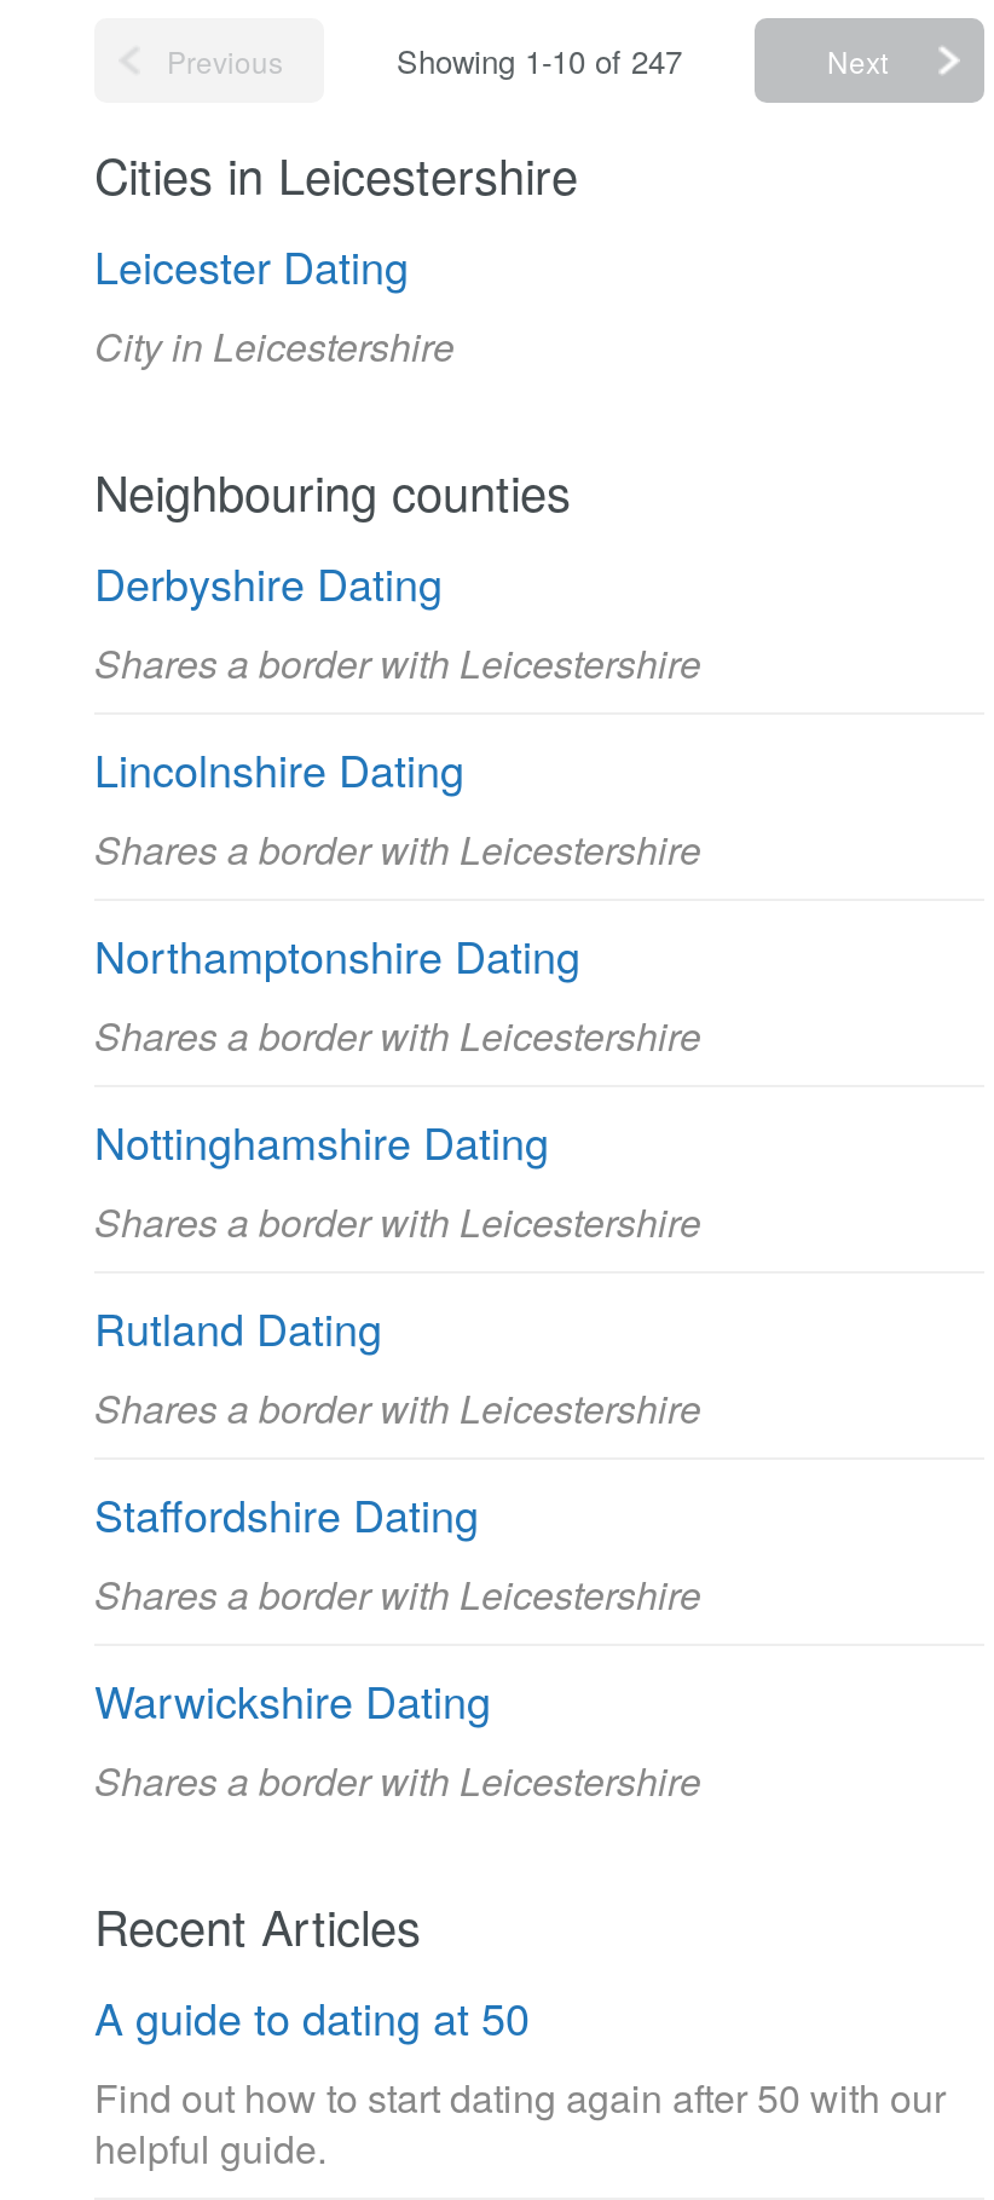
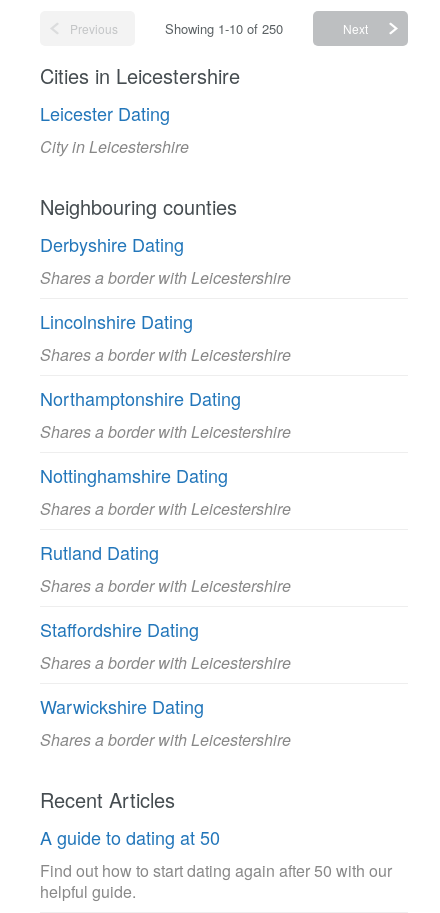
- Showing 1-10 of 247
+ Showing 1-10 of 250
